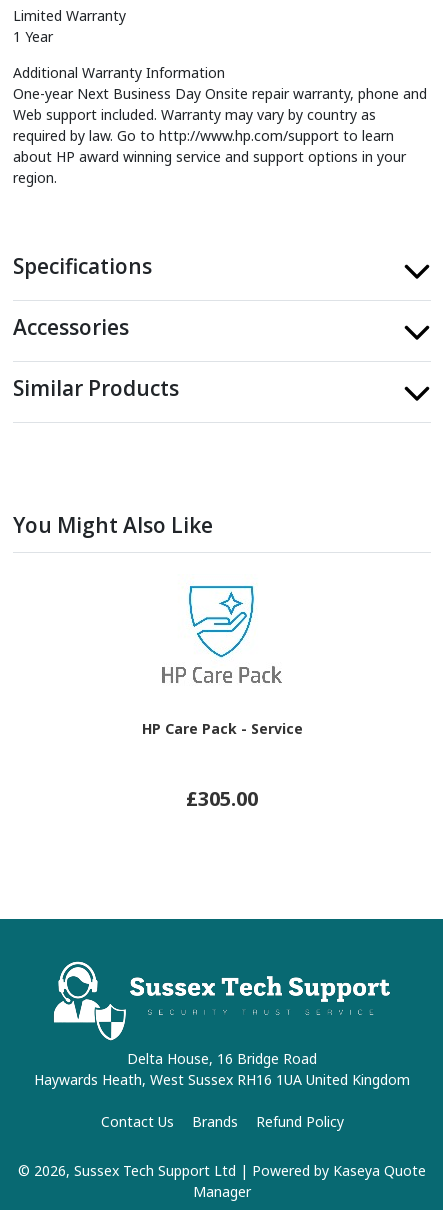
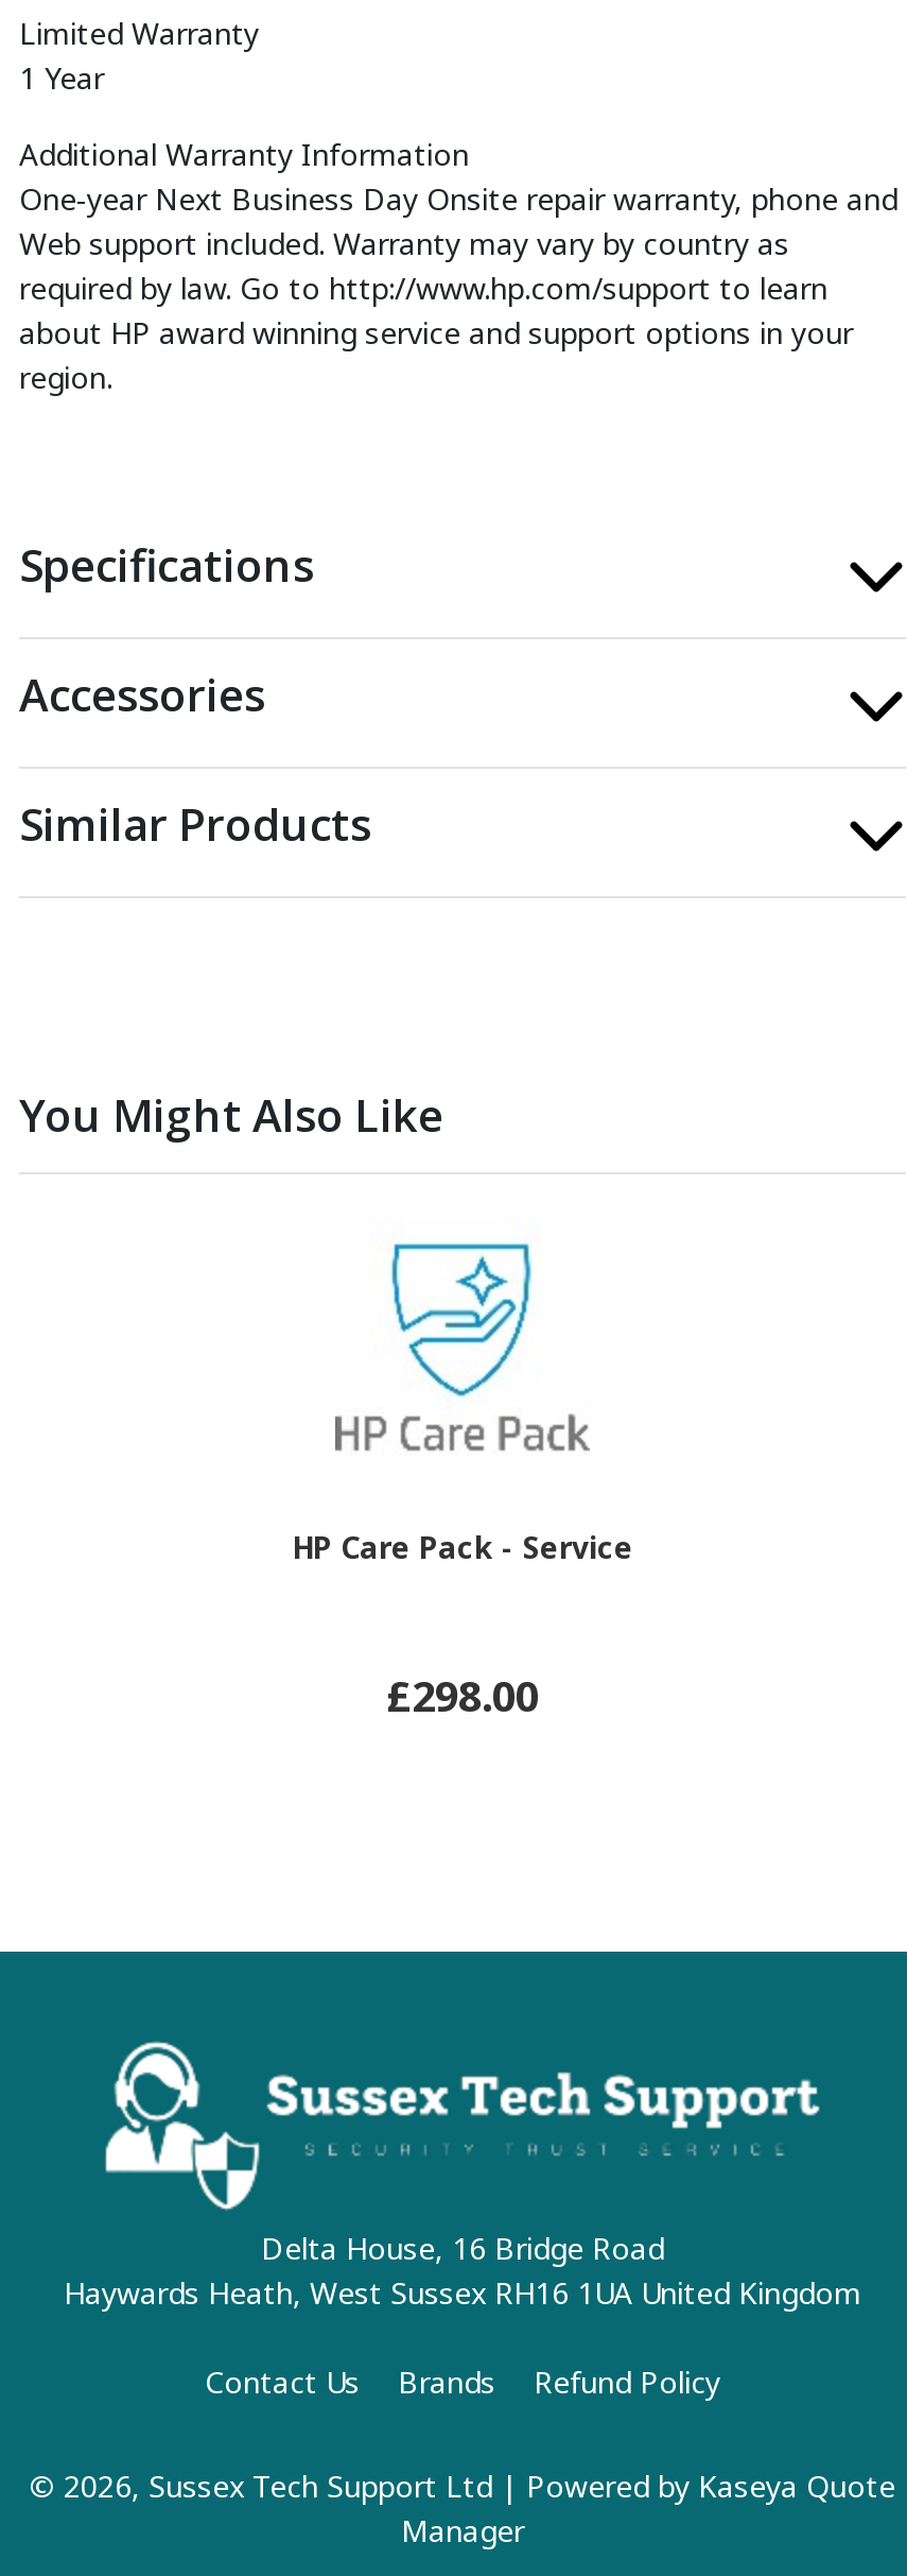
- £305.00
+ £298.00
